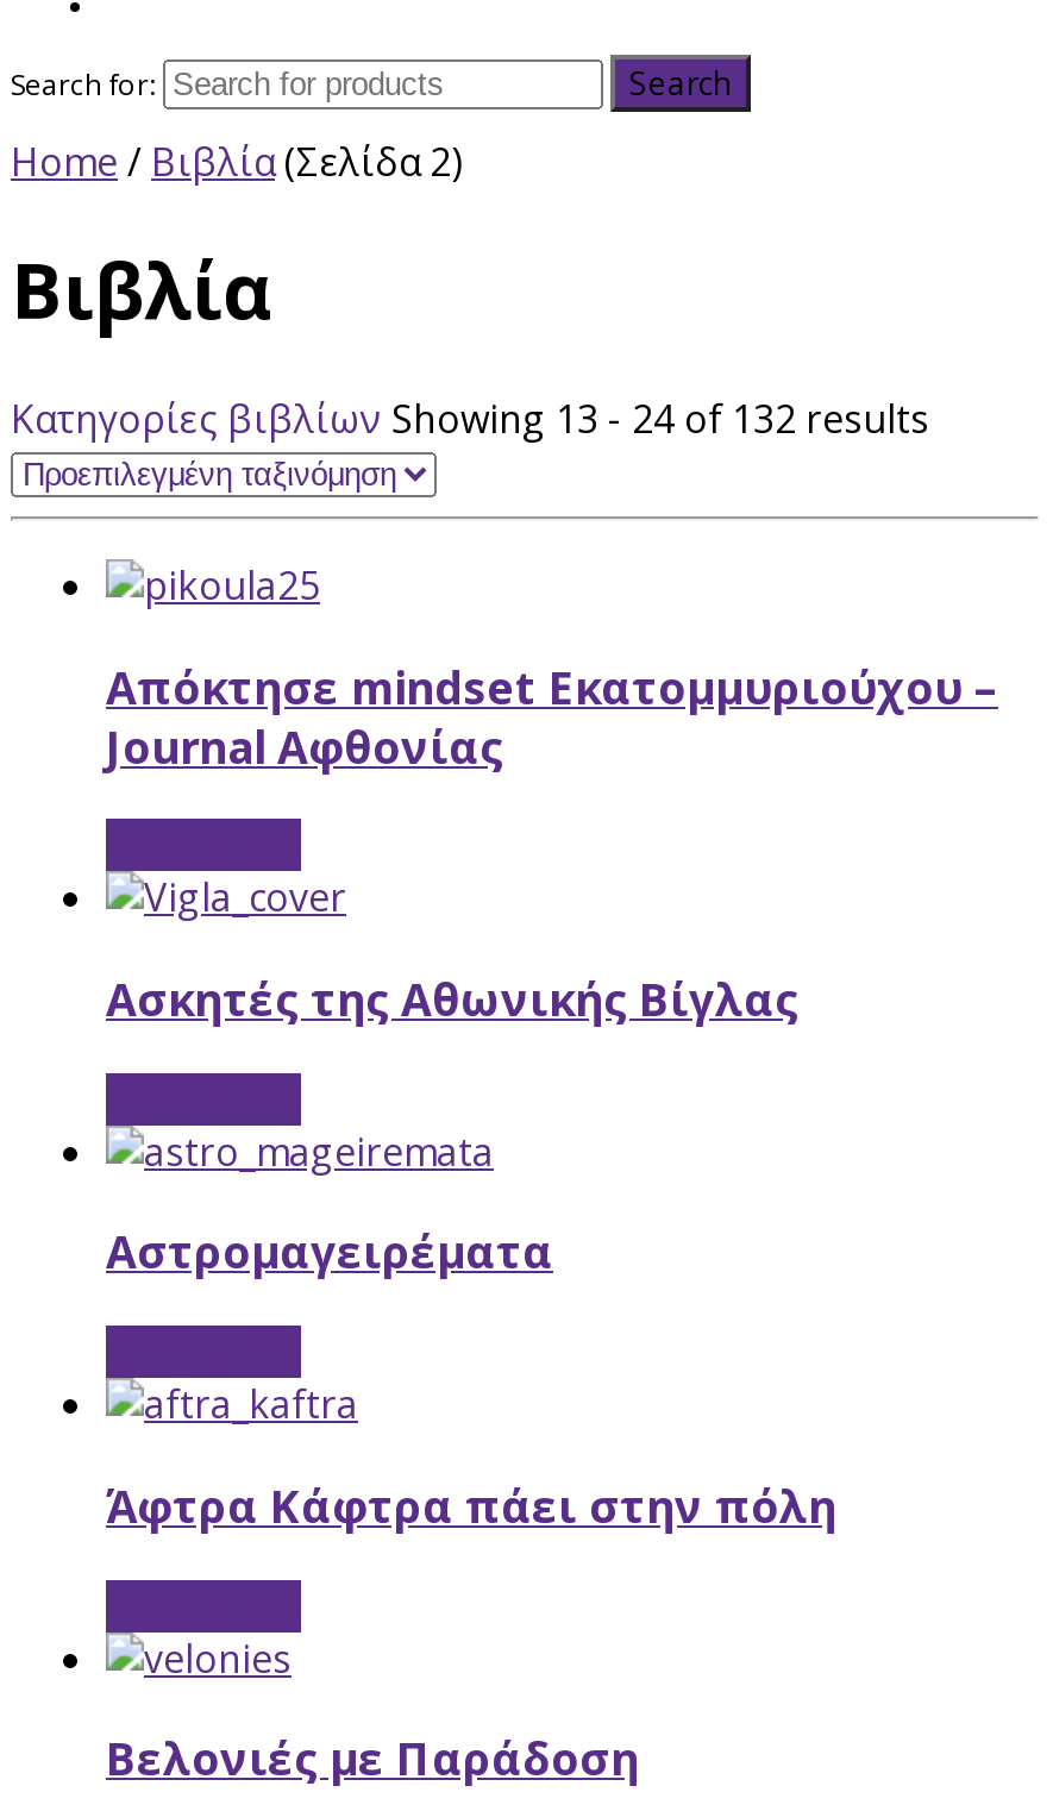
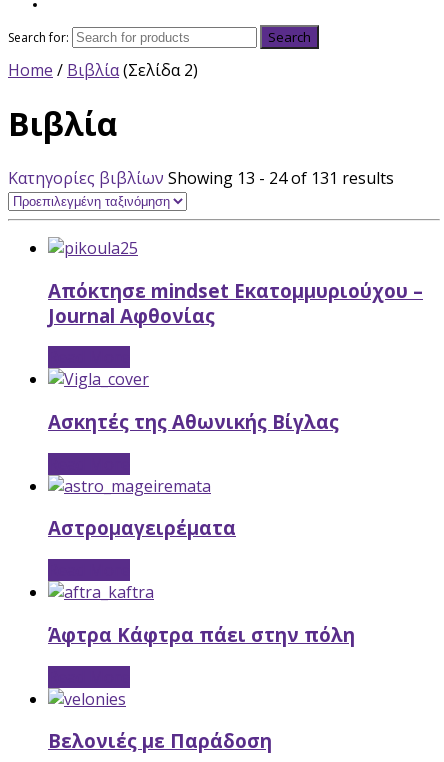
- Κατηγορίες βιβλίων Showing 13 - 24 of 132 results
+ Κατηγορίες βιβλίων Showing 13 - 24 of 131 results
